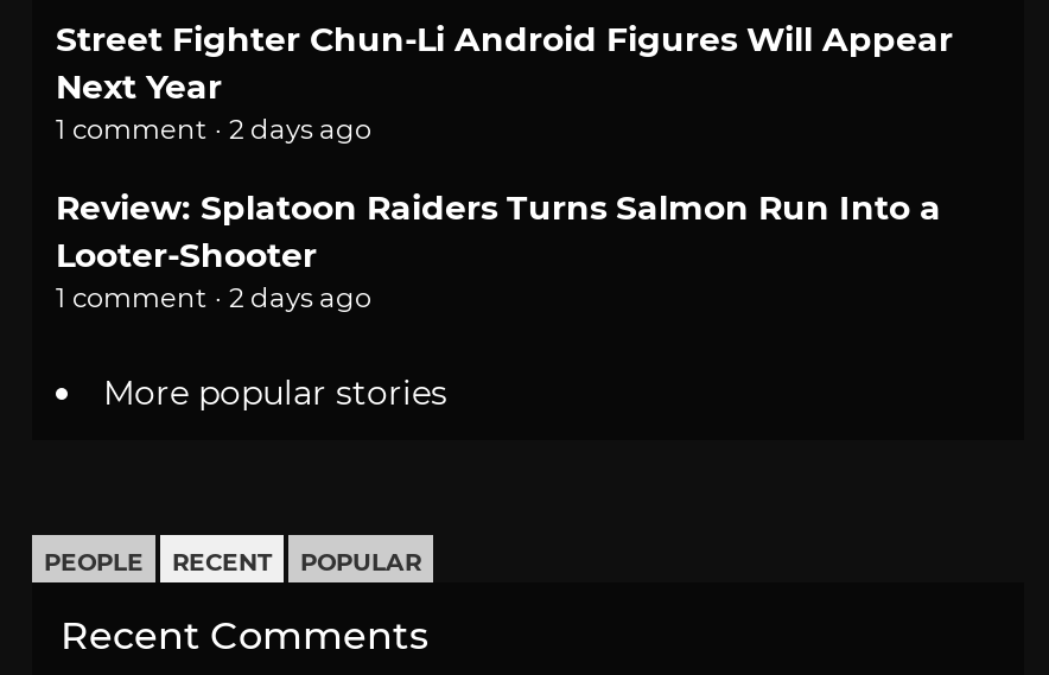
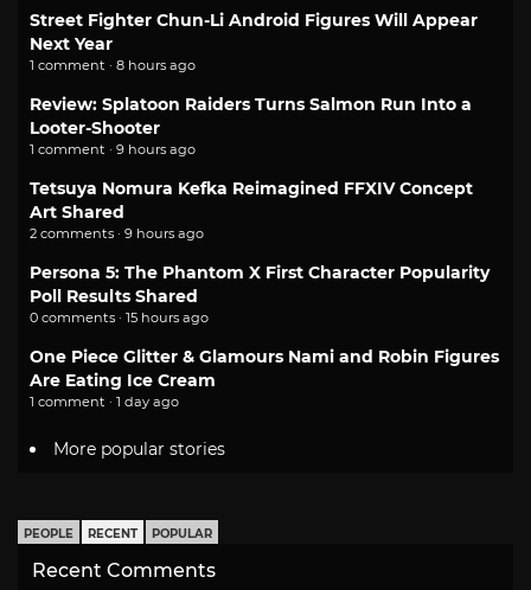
- 1 comment · 2 days ago
+ 1 comment · 8 hours ago

- 1 comment · 2 days ago
+ 1 comment · 9 hours ago
+ Tetsuya Nomura Kefka Reimagined FFXIV Concept
+ Art Shared
+ 2 comments · 9 hours ago
+ Persona 5: The Phantom X First Character Popularity
+ Poll Results Shared
+ 0 comments · 15 hours ago
+ One Piece Glitter & Glamours Nami and Robin Figures
+ Are Eating Ice Cream
+ 1 comment · 1 day ago
